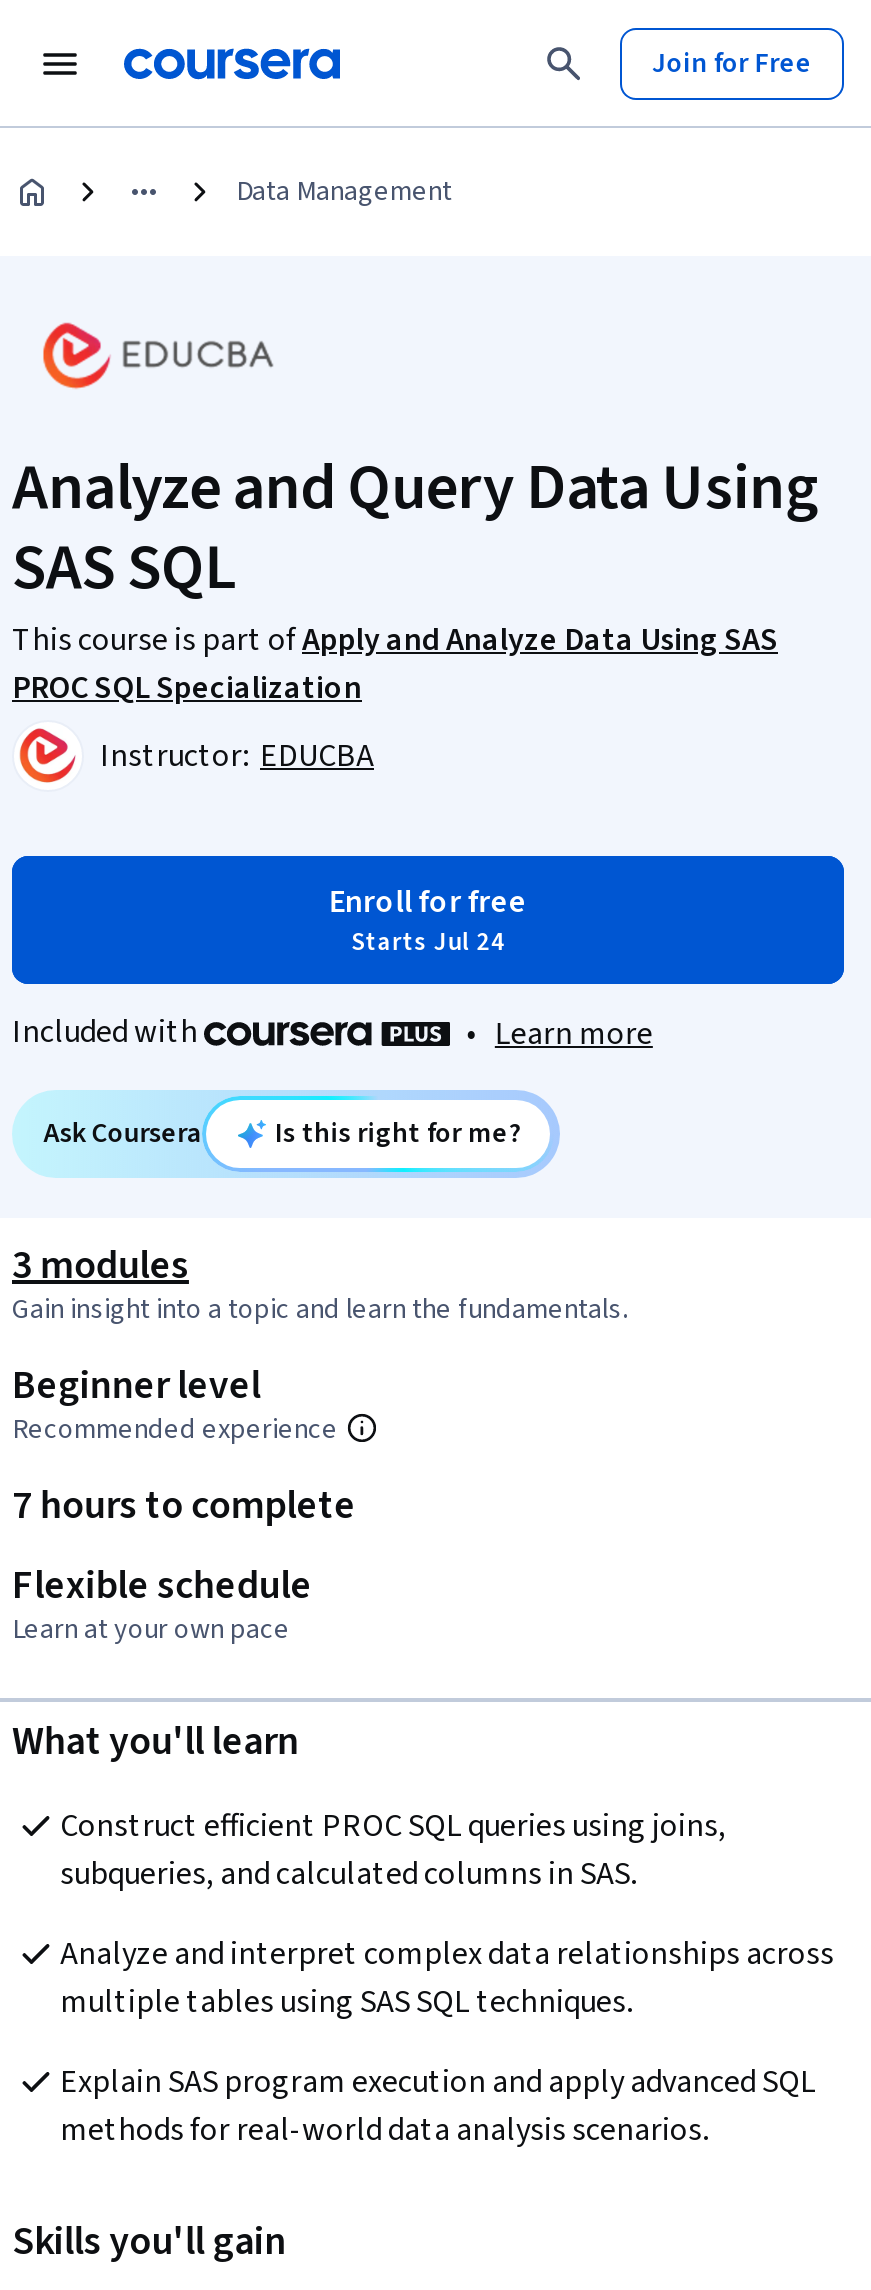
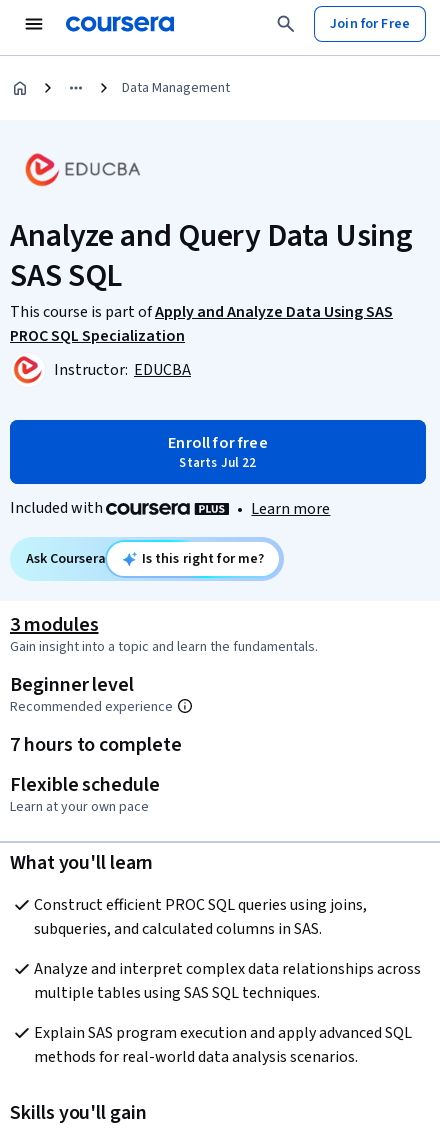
- Starts Jul 24
+ Starts Jul 22
